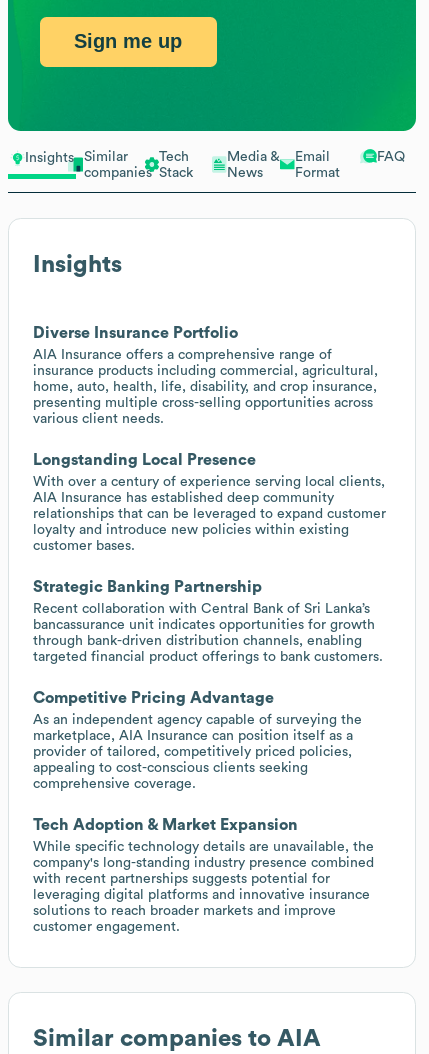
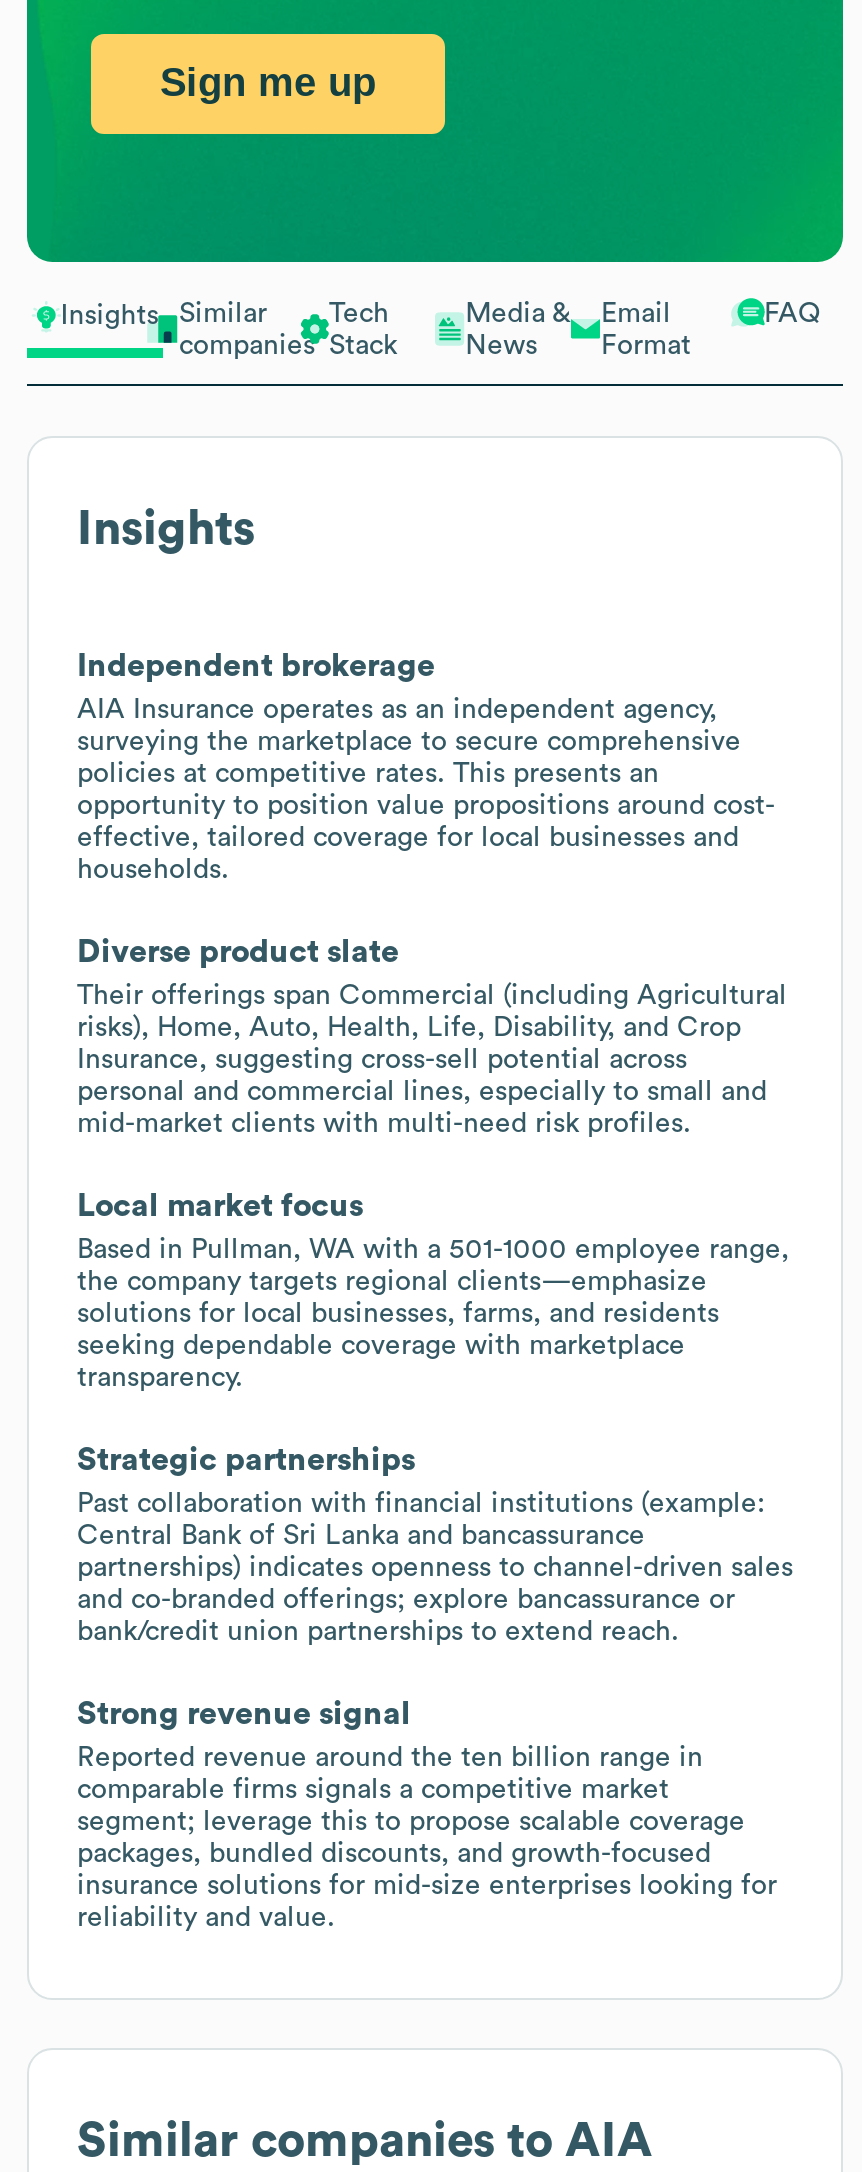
- Diverse Insurance Portfolio
- AIA Insurance offers a comprehensive range of
- insurance products including commercial, agricultural,
- home, auto, health, life, disability, and crop insurance,
- presenting multiple cross-selling opportunities across
- various client needs.
+ Independent brokerage
+ AIA Insurance operates as an independent agency,
+ surveying the marketplace to secure comprehensive
+ policies at competitive rates. This presents an
+ opportunity to position value propositions around cost-
+ effective, tailored coverage for local businesses and
+ households.

- Longstanding Local Presence
- With over a century of experience serving local clients,
- AIA Insurance has established deep community
- relationships that can be leveraged to expand customer
- loyalty and introduce new policies within existing
- customer bases.
+ Diverse product slate
+ Their offerings span Commercial (including Agricultural
+ risks), Home, Auto, Health, Life, Disability, and Crop
+ Insurance, suggesting cross-sell potential across
+ personal and commercial lines, especially to small and
+ mid-market clients with multi-need risk profiles.

- Strategic Banking Partnership
- Recent collaboration with Central Bank of Sri Lanka’s
- bancassurance unit indicates opportunities for growth
- through bank-driven distribution channels, enabling
- targeted financial product offerings to bank customers.
+ Local market focus
+ Based in Pullman, WA with a 501-1000 employee range,
+ the company targets regional clients—emphasize
+ solutions for local businesses, farms, and residents
+ seeking dependable coverage with marketplace
+ transparency.

- Competitive Pricing Advantage
- As an independent agency capable of surveying the
- marketplace, AIA Insurance can position itself as a
- provider of tailored, competitively priced policies,
- appealing to cost-conscious clients seeking
- comprehensive coverage.
+ Strategic partnerships
+ Past collaboration with financial institutions (example:
+ Central Bank of Sri Lanka and bancassurance
+ partnerships) indicates openness to channel-driven sales
+ and co-branded offerings; explore bancassurance or
+ bank/credit union partnerships to extend reach.

- Tech Adoption & Market Expansion
- While specific technology details are unavailable, the
- company's long-standing industry presence combined
- with recent partnerships suggests potential for
- leveraging digital platforms and innovative insurance
- solutions to reach broader markets and improve
- customer engagement.
+ Strong revenue signal
+ Reported revenue around the ten billion range in
+ comparable firms signals a competitive market
+ segment; leverage this to propose scalable coverage
+ packages, bundled discounts, and growth-focused
+ insurance solutions for mid-size enterprises looking for
+ reliability and value.
